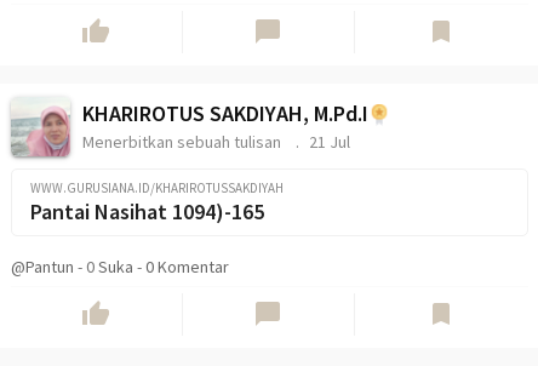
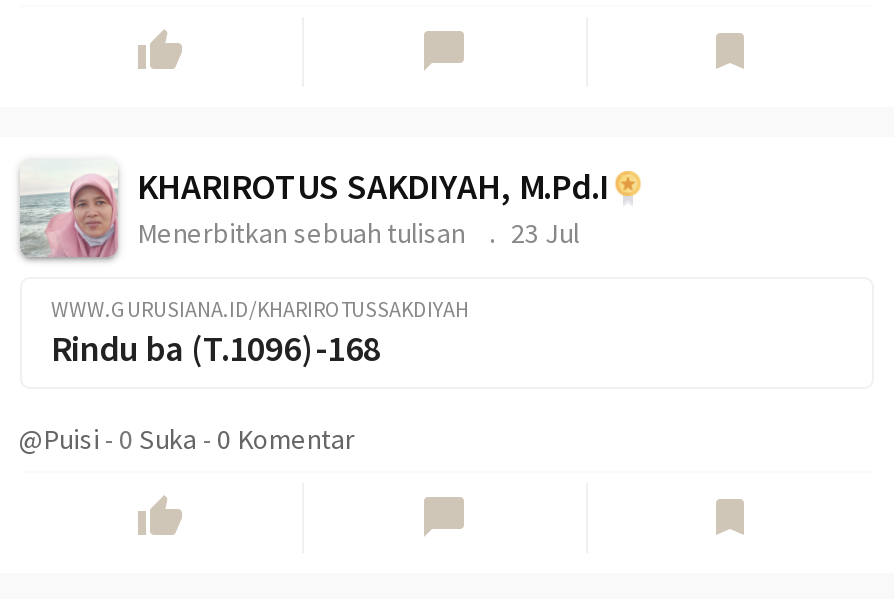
- Menerbitkan sebuah tulisan 21 Jul
+ Menerbitkan sebuah tulisan 23 Jul

- Pantai Nasihat 1094)-165
+ Rindu ba (T.1096)-168

- @Pantun - 0 Suka - 0 Komentar
+ @Puisi - 0 Suka - 0 Komentar
